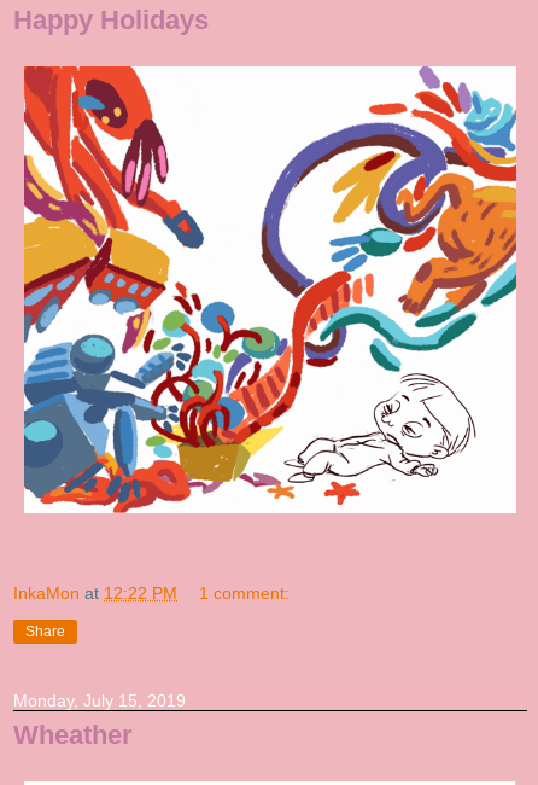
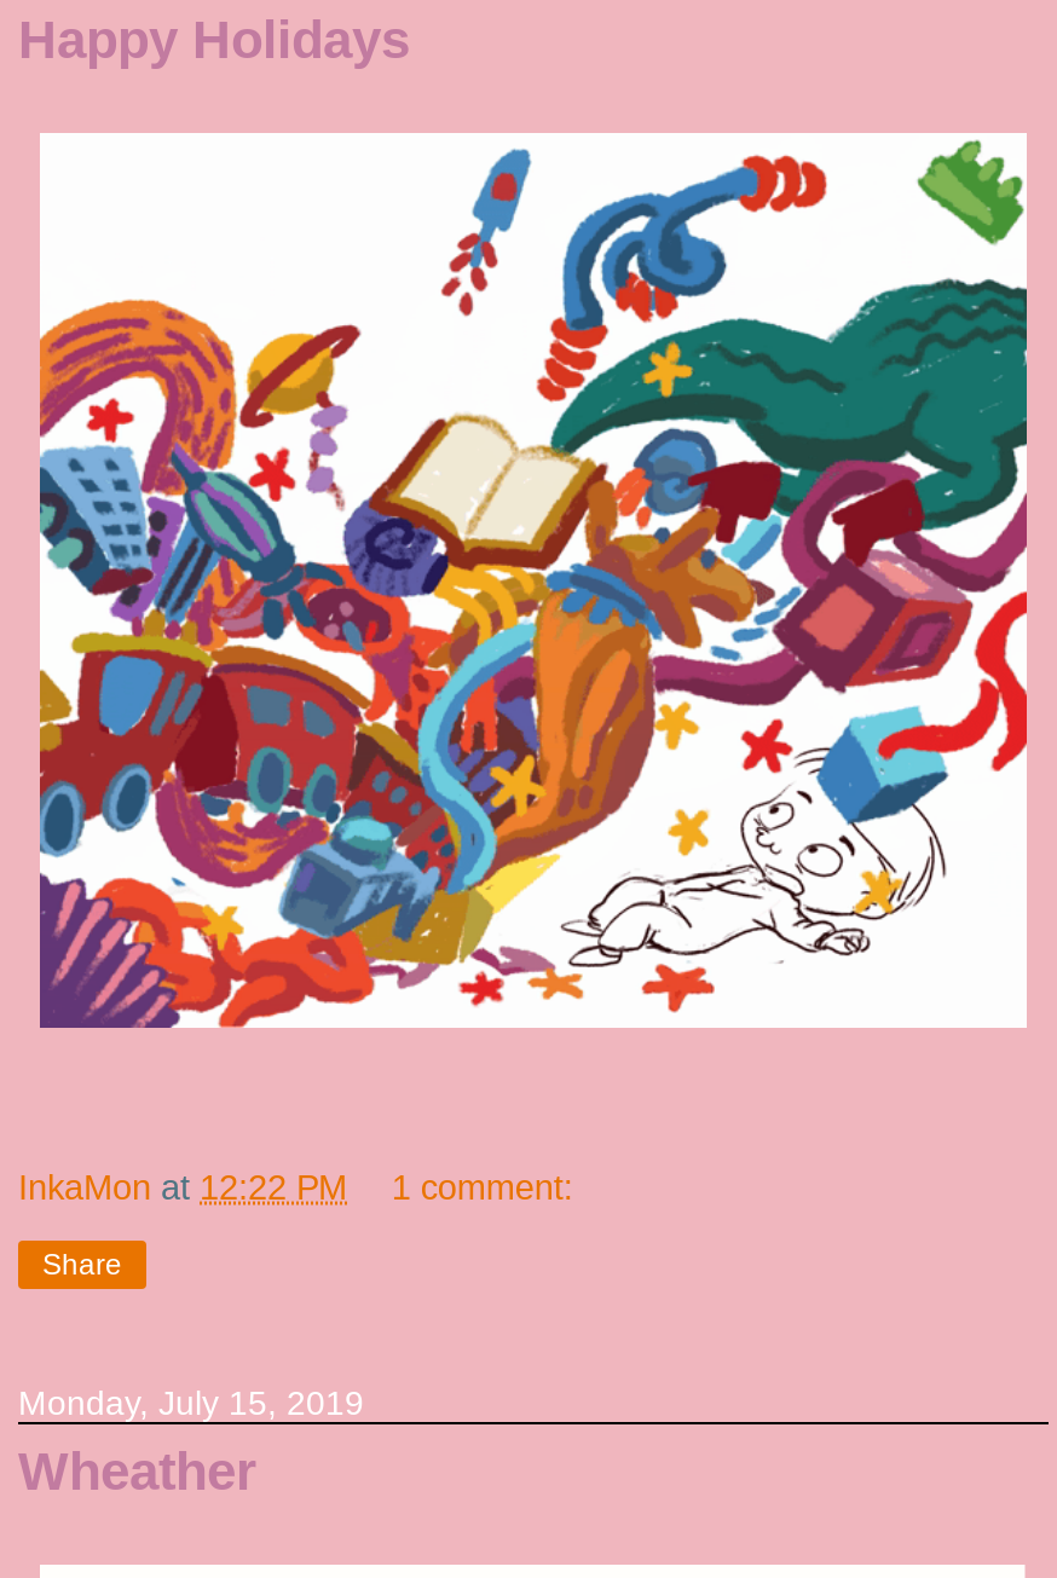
- [image]
+ [image]
